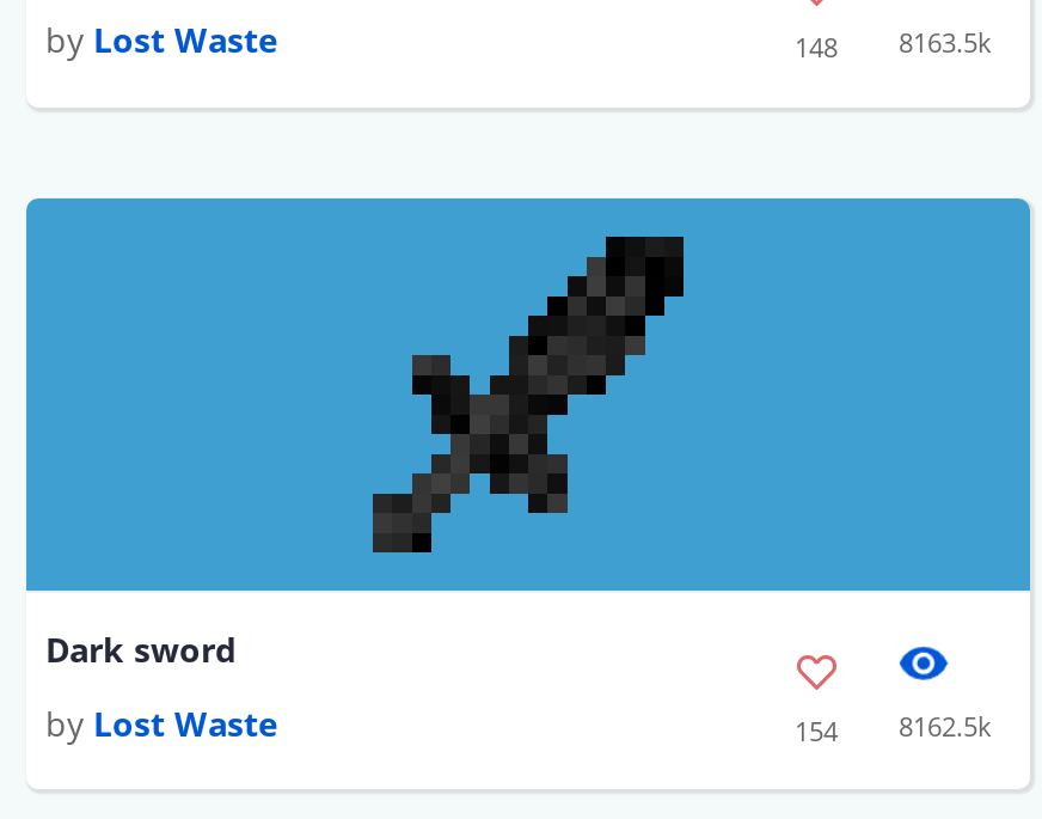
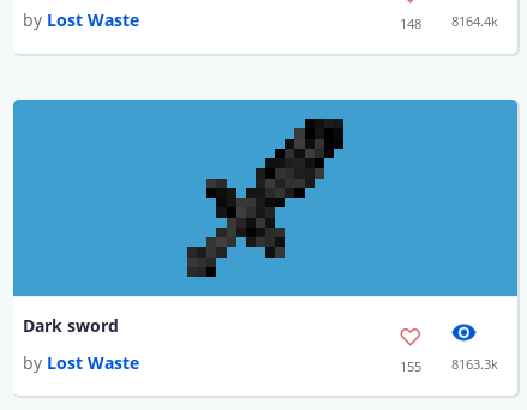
- 148 8163.5k
+ 148 8164.4k

- 154
- 8162.5k
+ 155
+ 8163.3k
